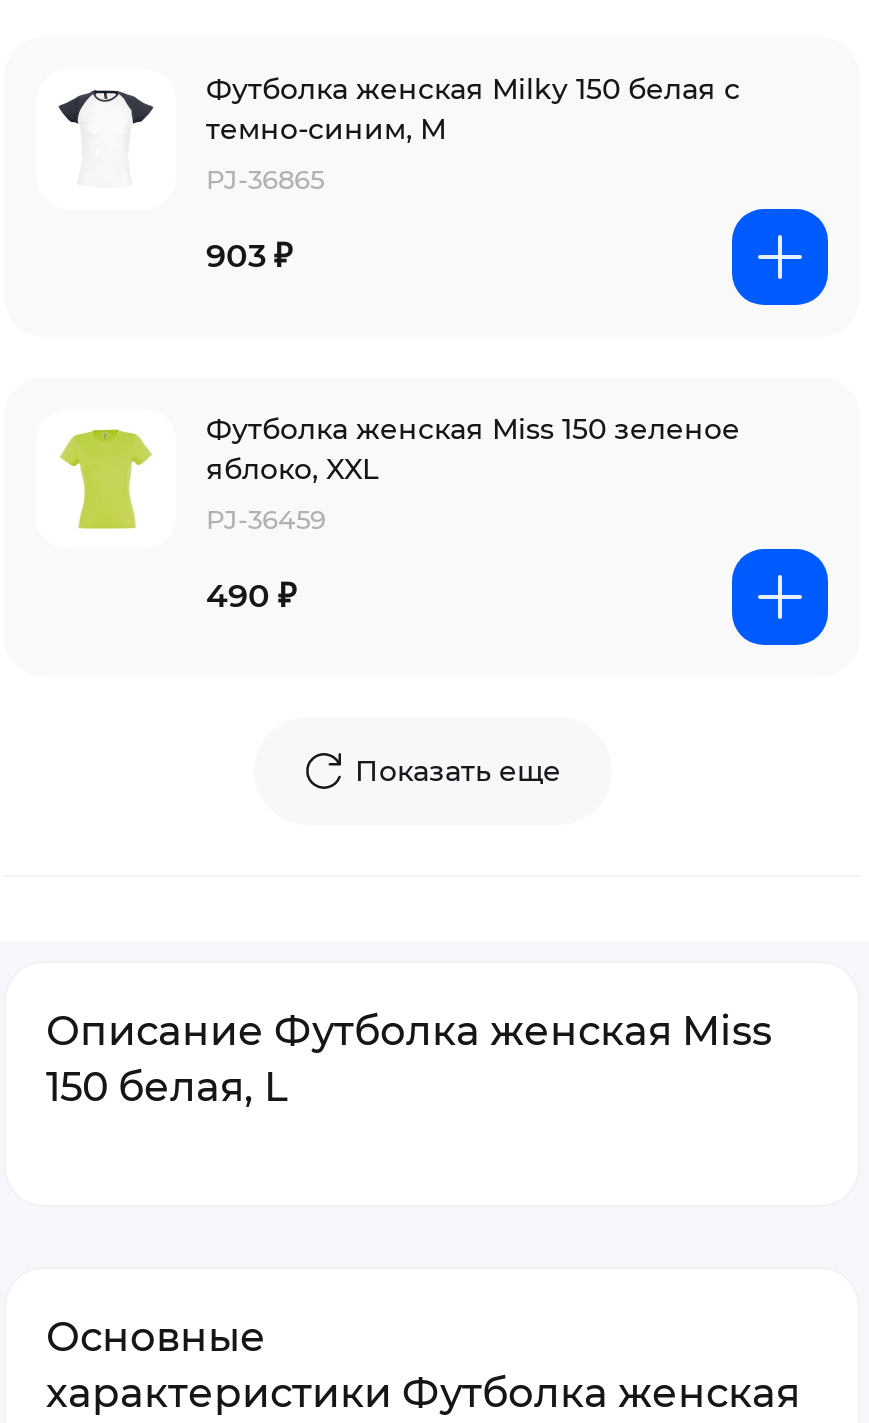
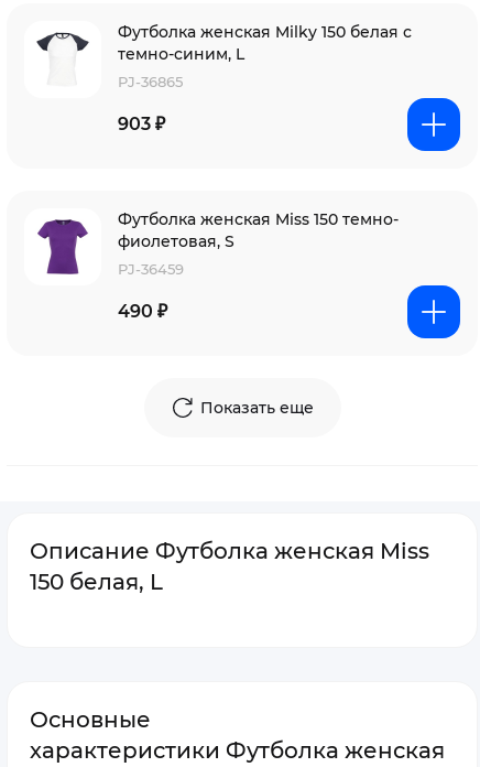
- темно-cиним, М
+ темно-cиним, L

- [image]
- Футболка женская Miss 150 зеленое
- яблоко, XXL
+ [image]
+ Футболка женская Miss 150 темно-
+ фиолетовая, S
